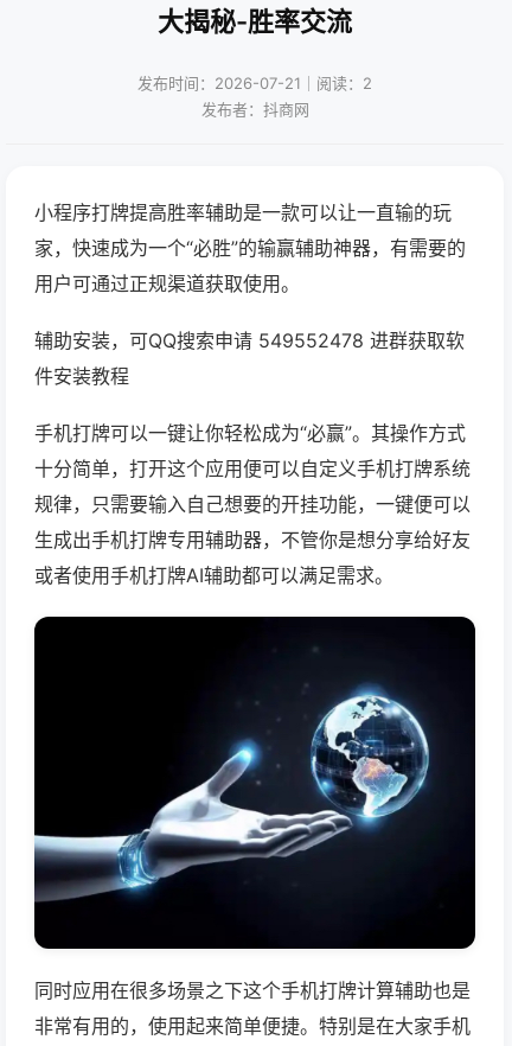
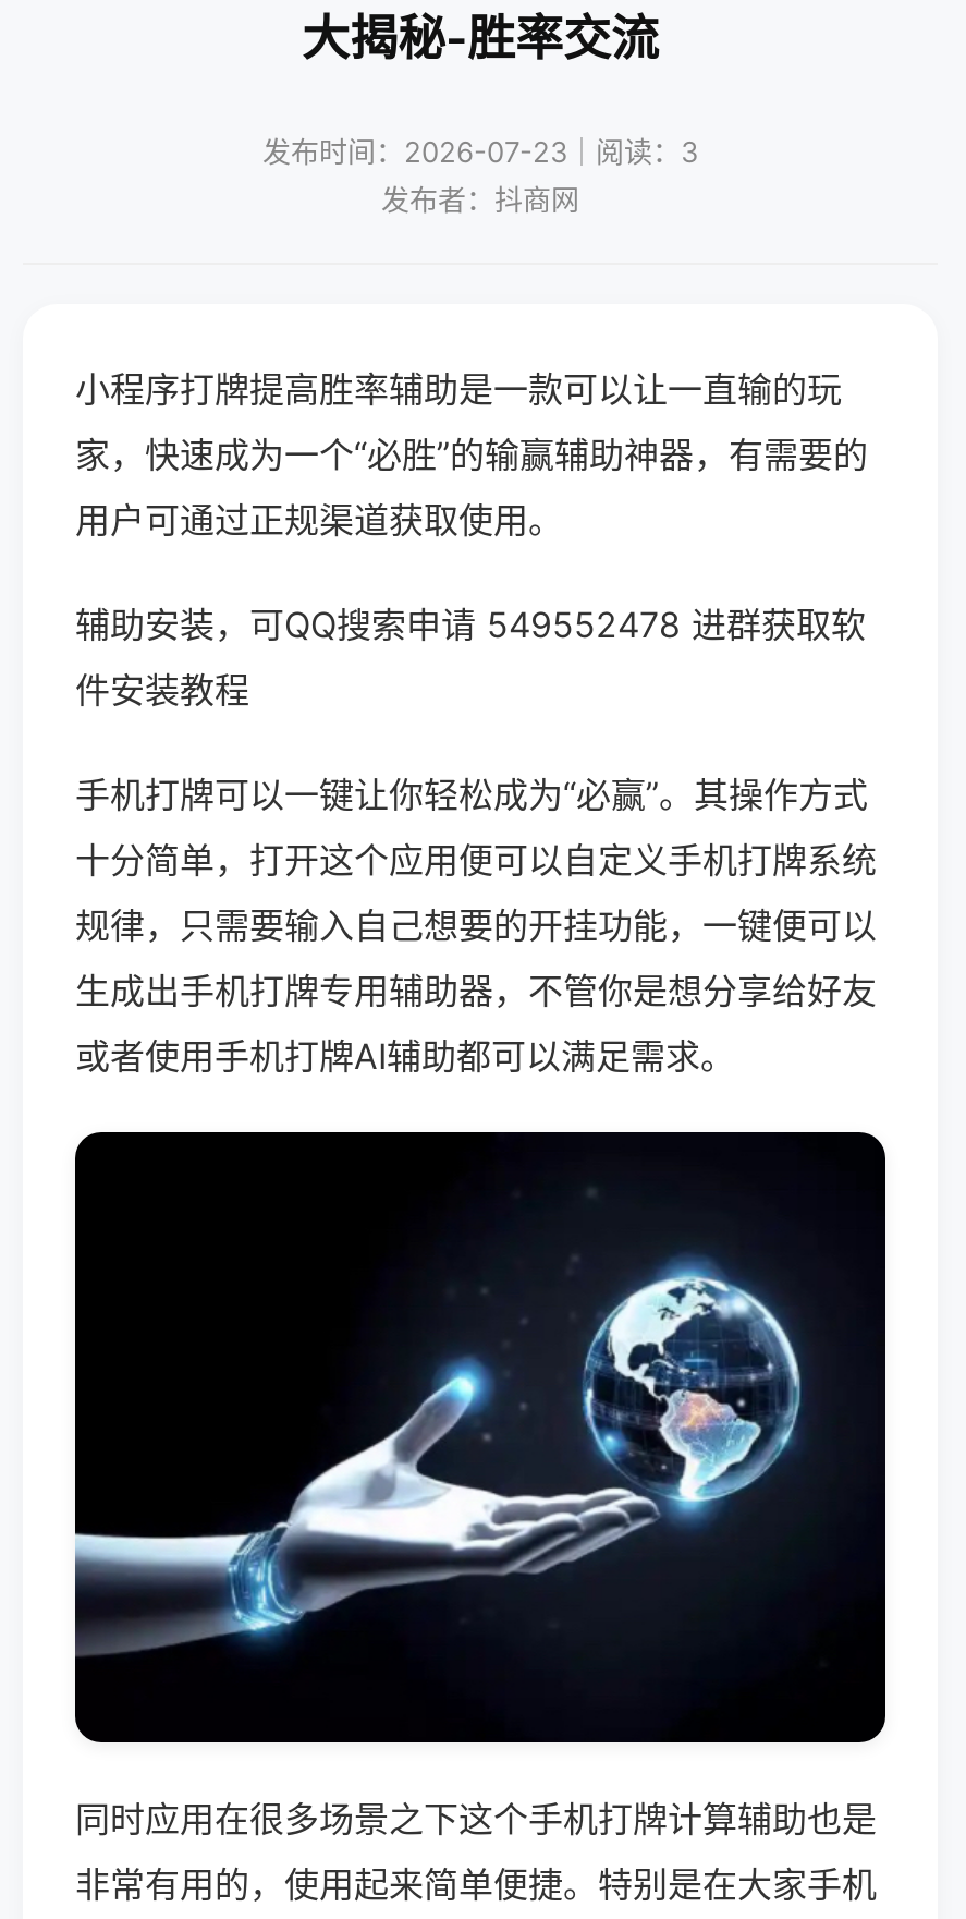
- 发布时间：2026-07-21｜阅读：2
+ 发布时间：2026-07-23｜阅读：3
